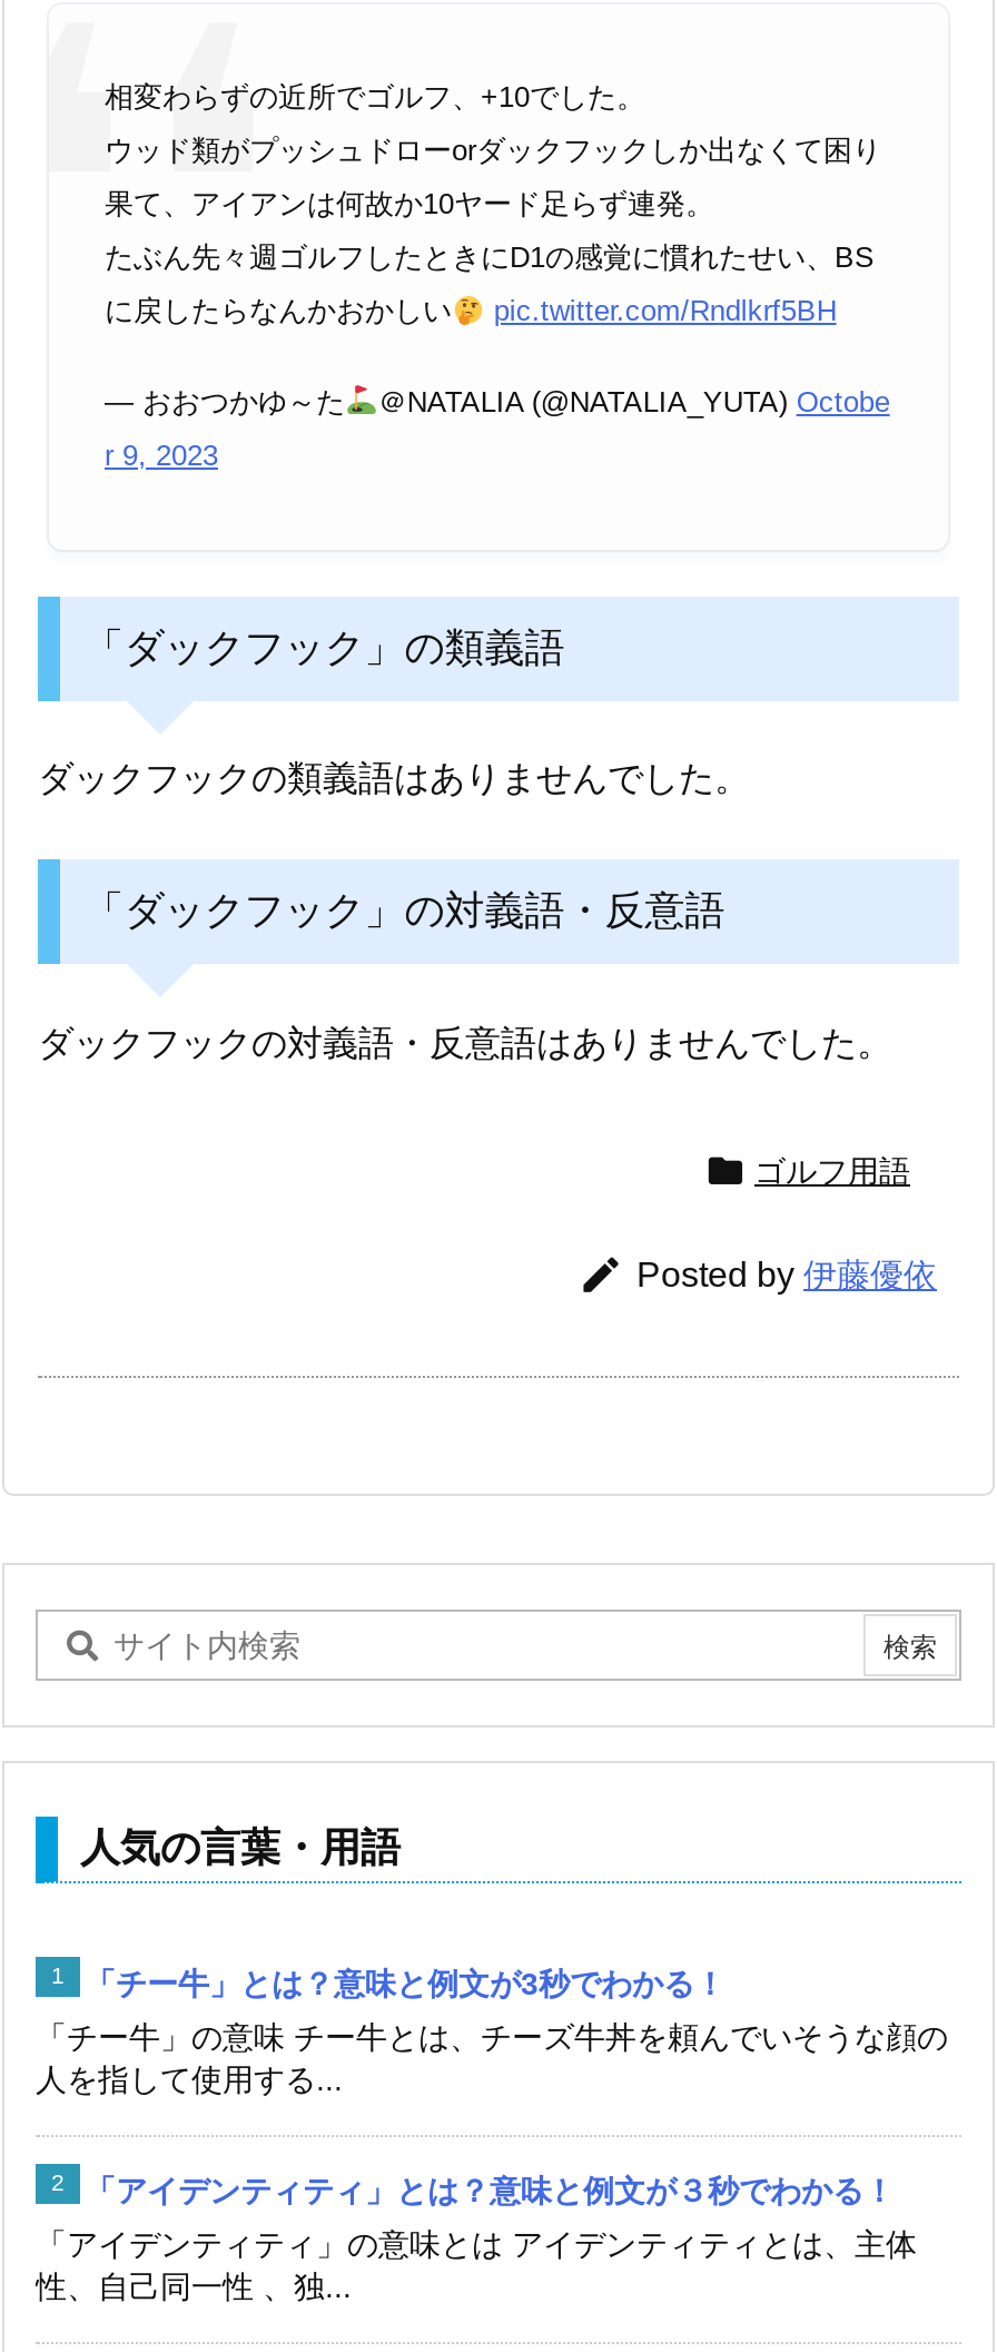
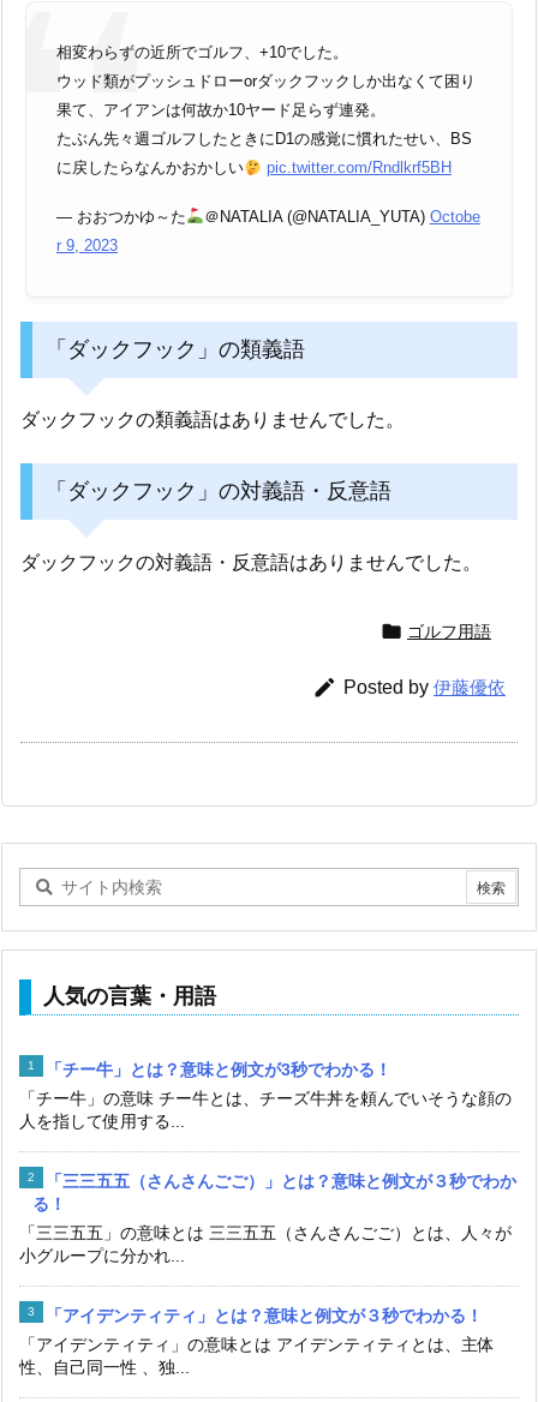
+ 「三三五五（さんさんごご）」とは？意味と例文が３秒でわか
+ る！
+ 「三三五五」の意味とは 三三五五（さんさんごご）とは、人々が
+ 小グループに分かれ...
